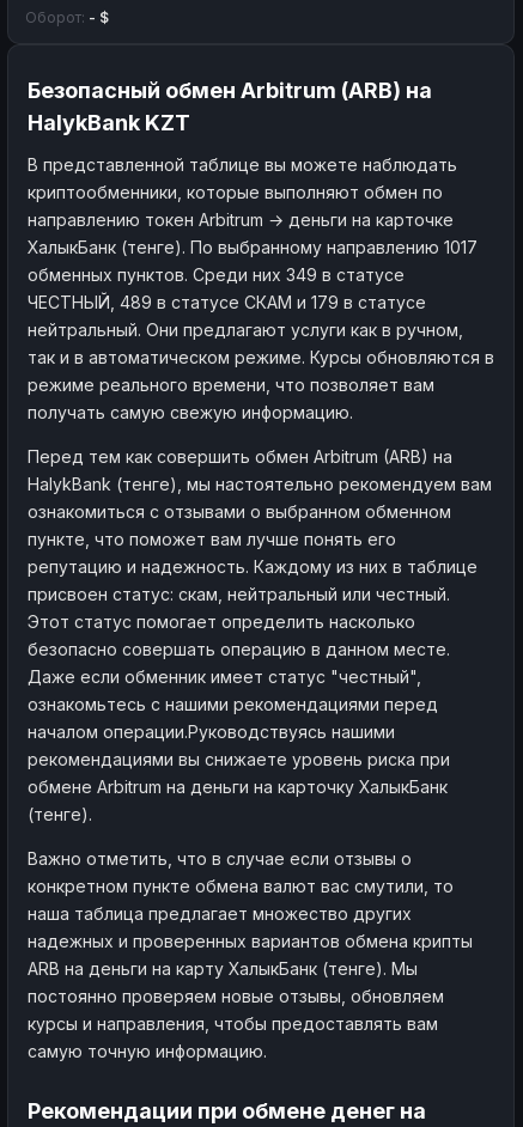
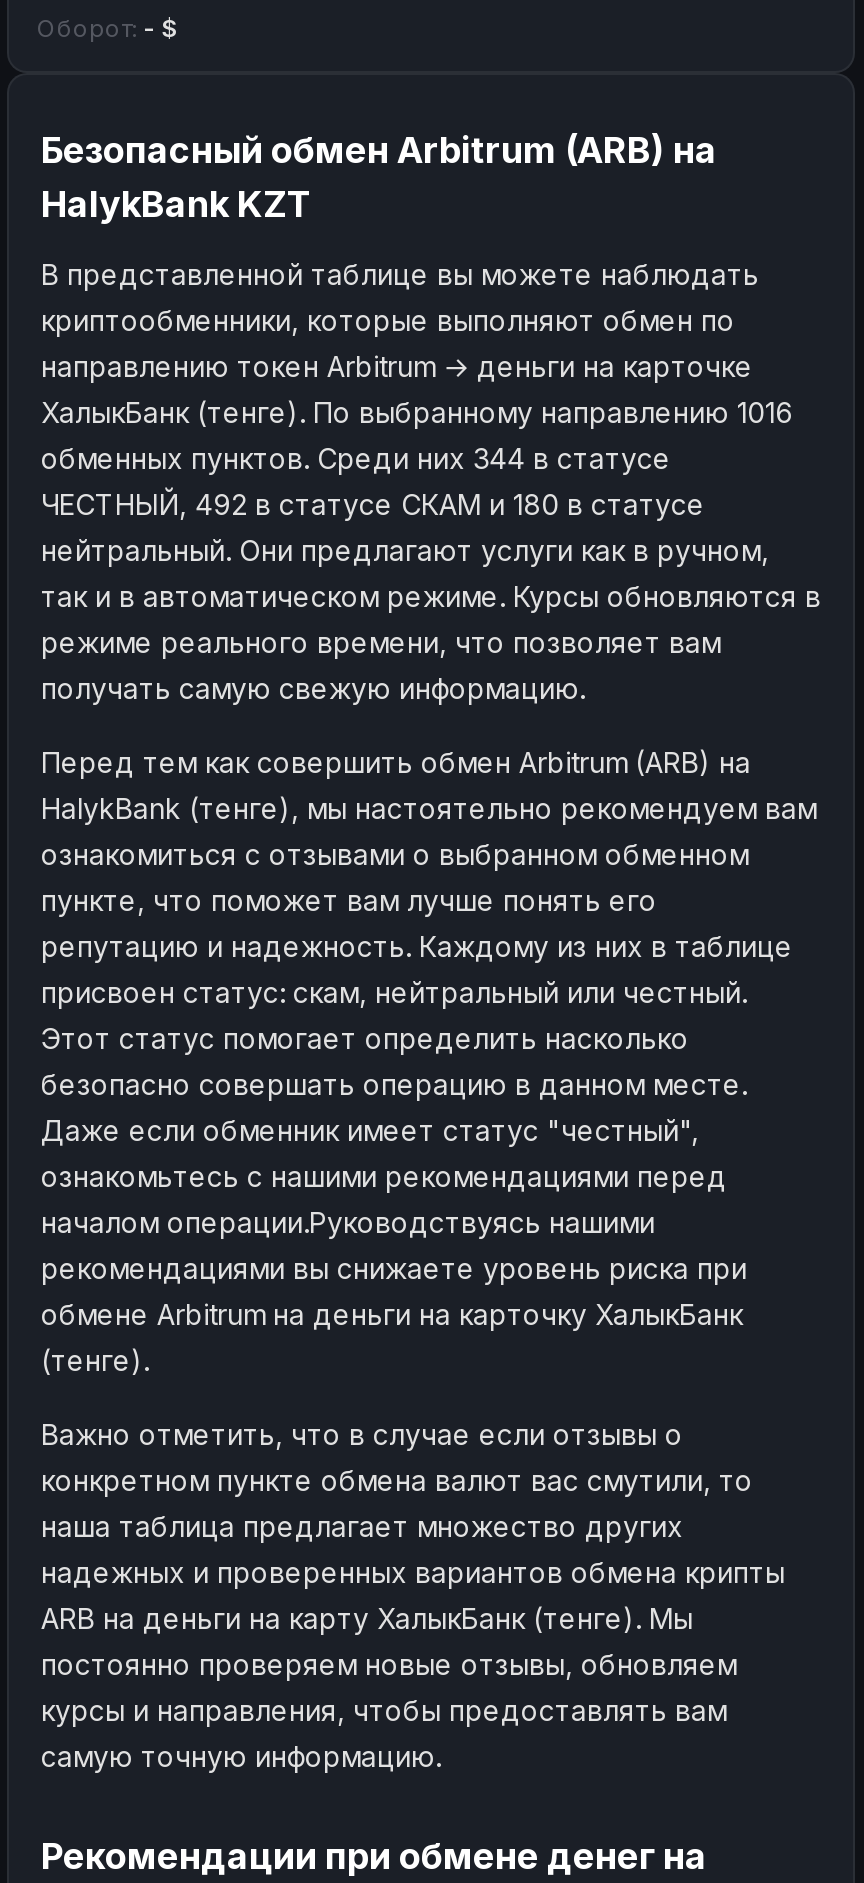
- ХалыкБанк (тенге). По выбранному направлению 1017
+ ХалыкБанк (тенге). По выбранному направлению 1016

- обменных пунктов. Среди них 349 в статусе
+ обменных пунктов. Среди них 344 в статусе

- ЧЕСТНЫЙ, 489 в статусе СКАМ и 179 в статусе
+ ЧЕСТНЫЙ, 492 в статусе СКАМ и 180 в статусе
